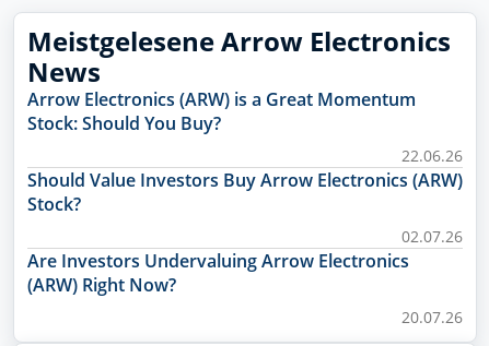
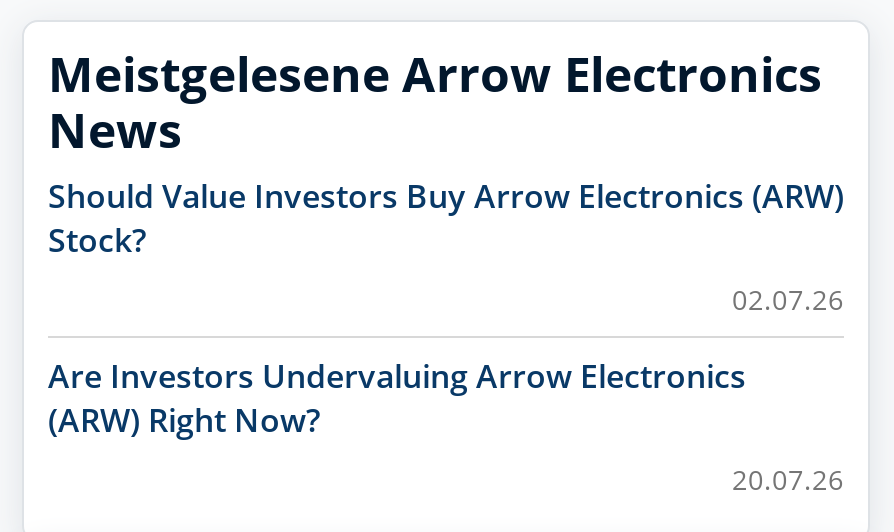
- Arrow Electronics (ARW) is a Great Momentum
- Stock: Should You Buy?

- 22.06.26

moved up: 02.07.26 | Should Value Investors Buy Arrow Electronics (ARW) | Stock?
